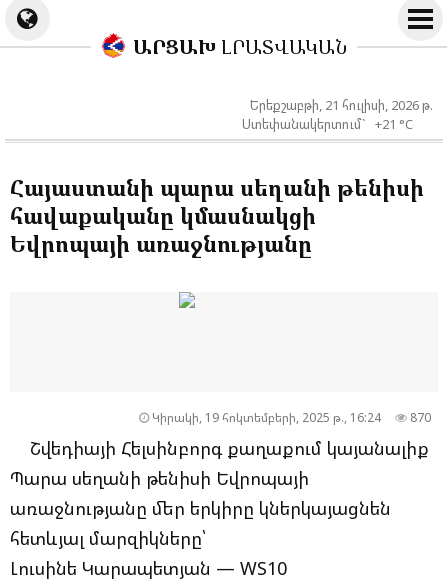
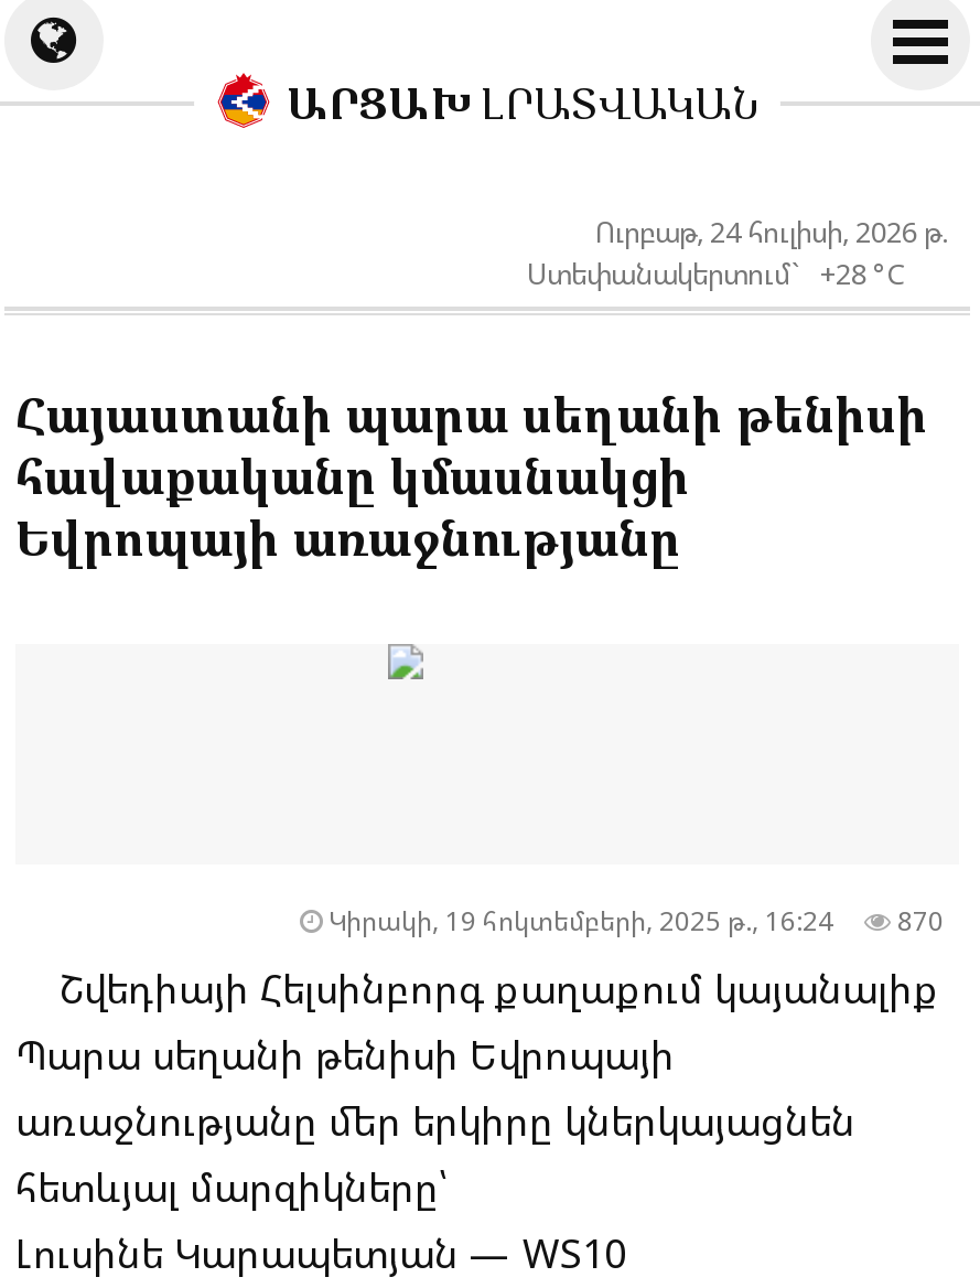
- Երեքշաբթի, 21 հուլիսի, 2026 թ.
+ Ուրբաթ, 24 հուլիսի, 2026 թ.

- Ստեփանակերտում` +21 °C
+ Ստեփանակերտում` +28 °C
